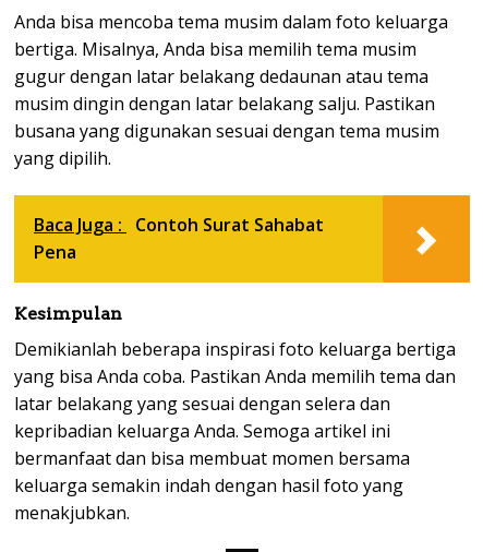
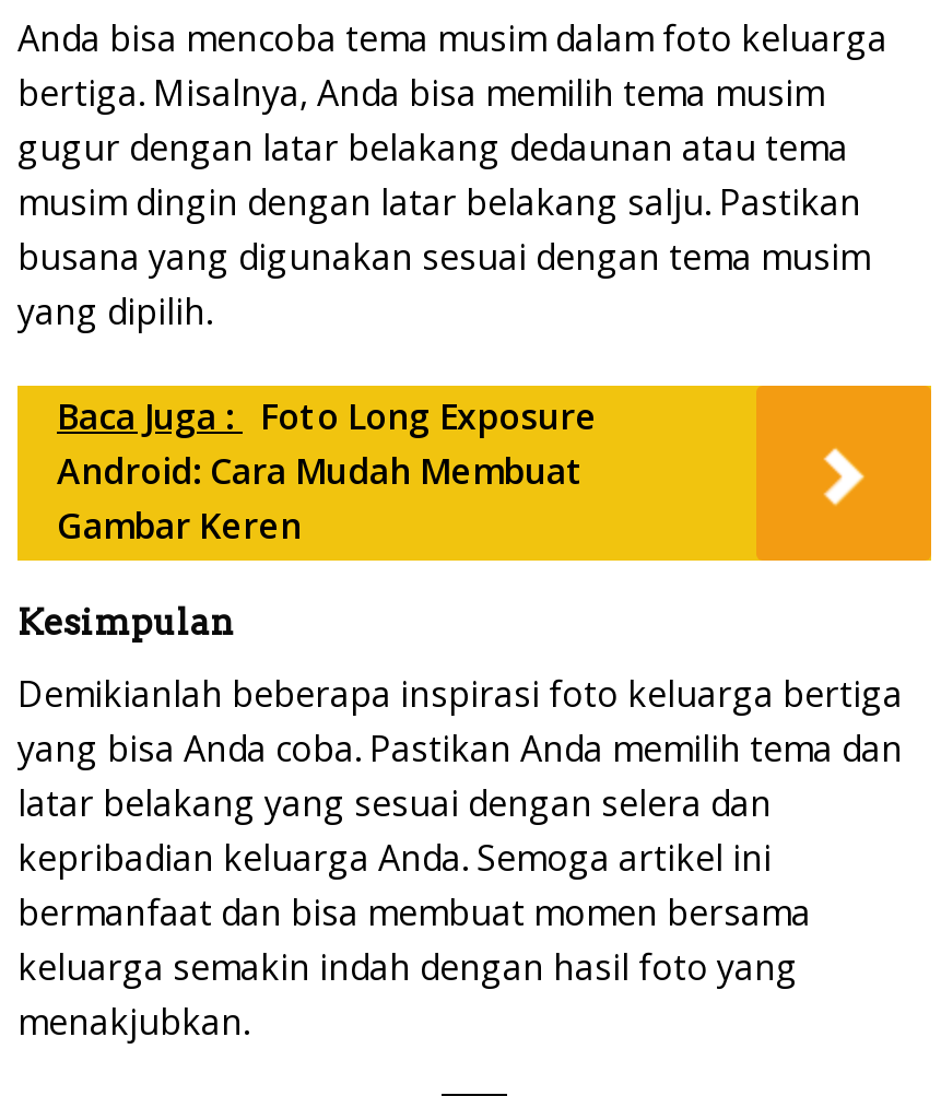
- Baca Juga : Contoh Surat Sahabat
- Pena
+ Baca Juga : Foto Long Exposure
+ Android: Cara Mudah Membuat
+ Gambar Keren
